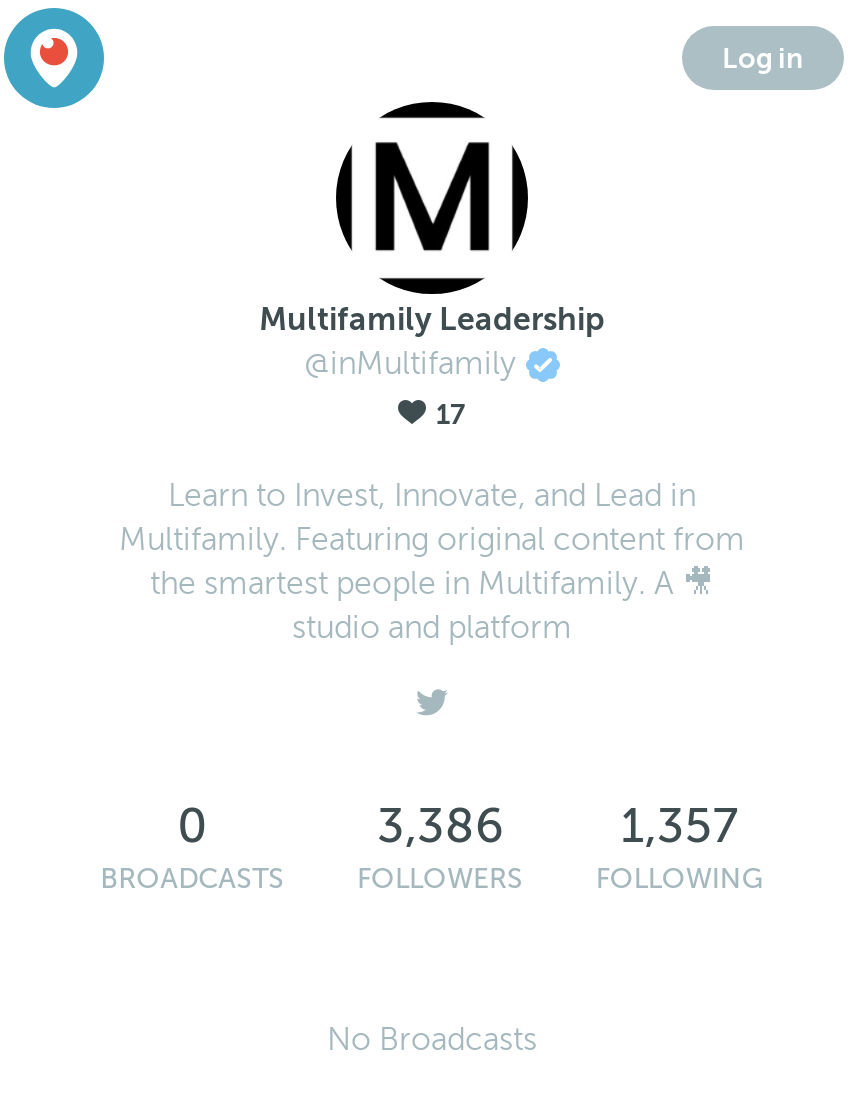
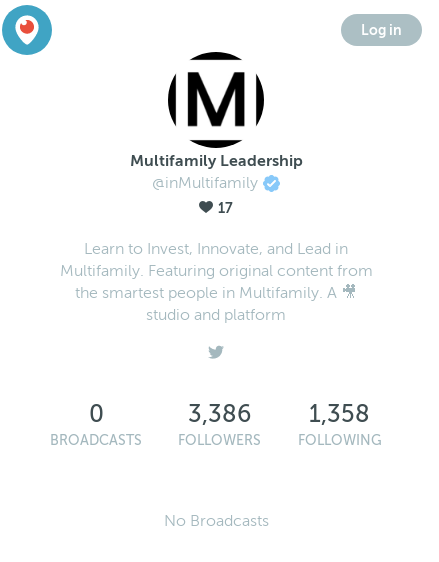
- 1,357
+ 1,358
